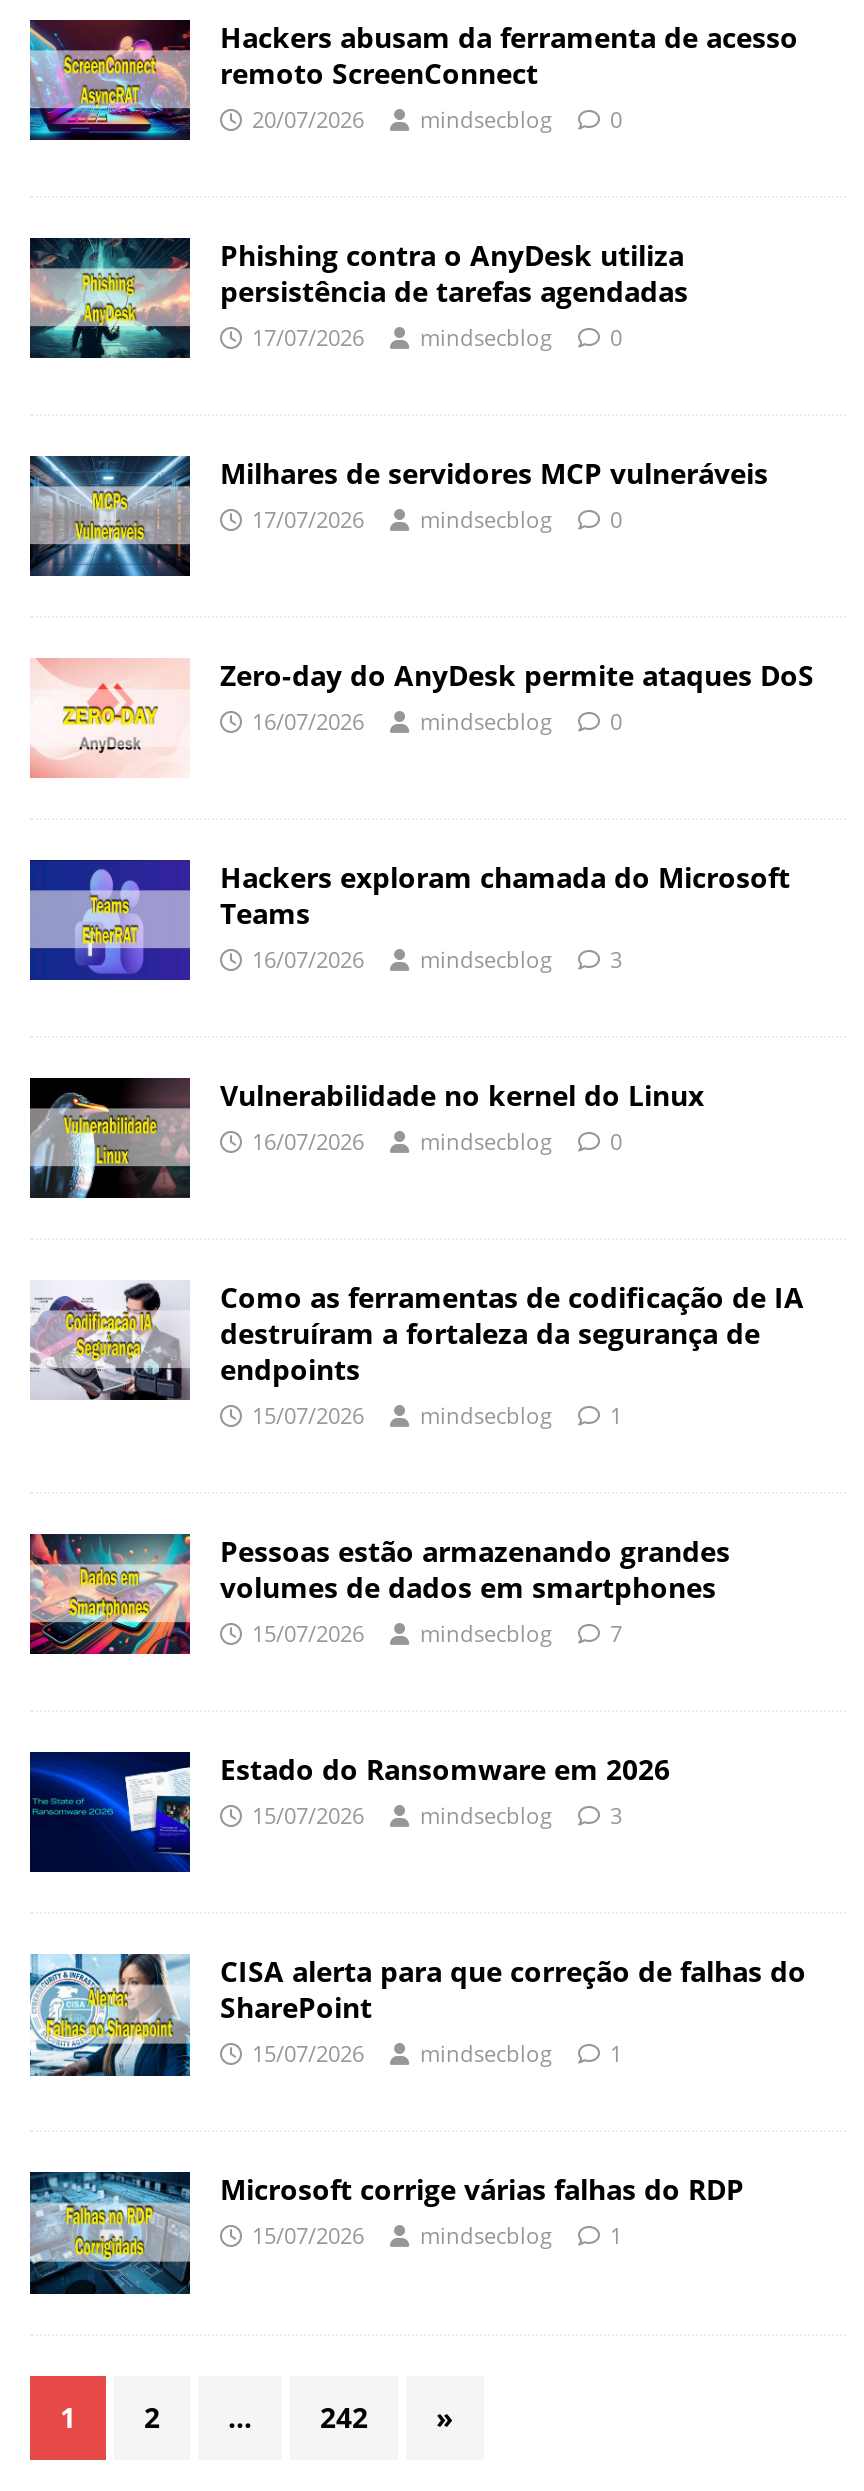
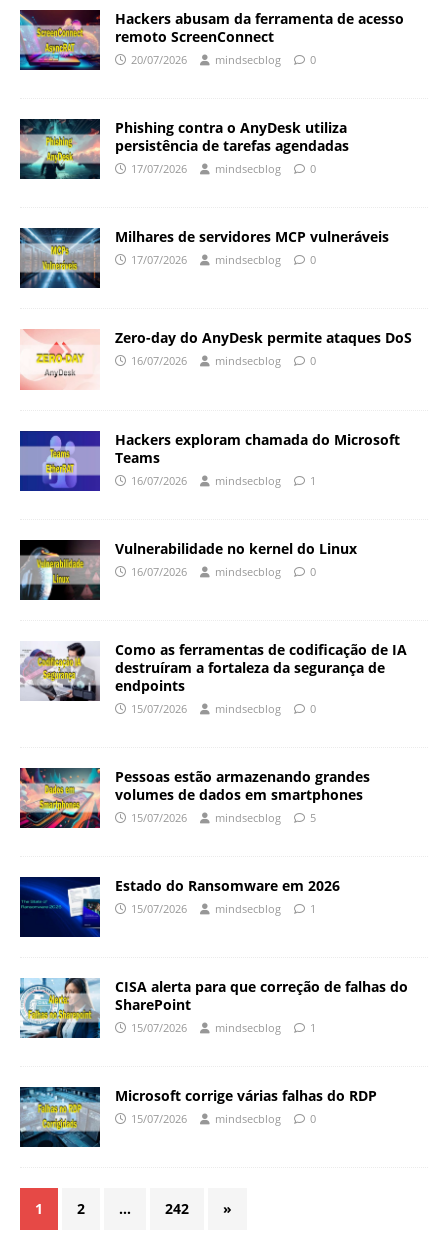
- 16/07/2026 mindsecblog 3
+ 16/07/2026 mindsecblog 1

- 15/07/2026 mindsecblog 1
+ 15/07/2026 mindsecblog 0

- 15/07/2026 mindsecblog 7
+ 15/07/2026 mindsecblog 5

- 15/07/2026 mindsecblog 3
+ 15/07/2026 mindsecblog 1

- 15/07/2026 mindsecblog 1
+ 15/07/2026 mindsecblog 0
